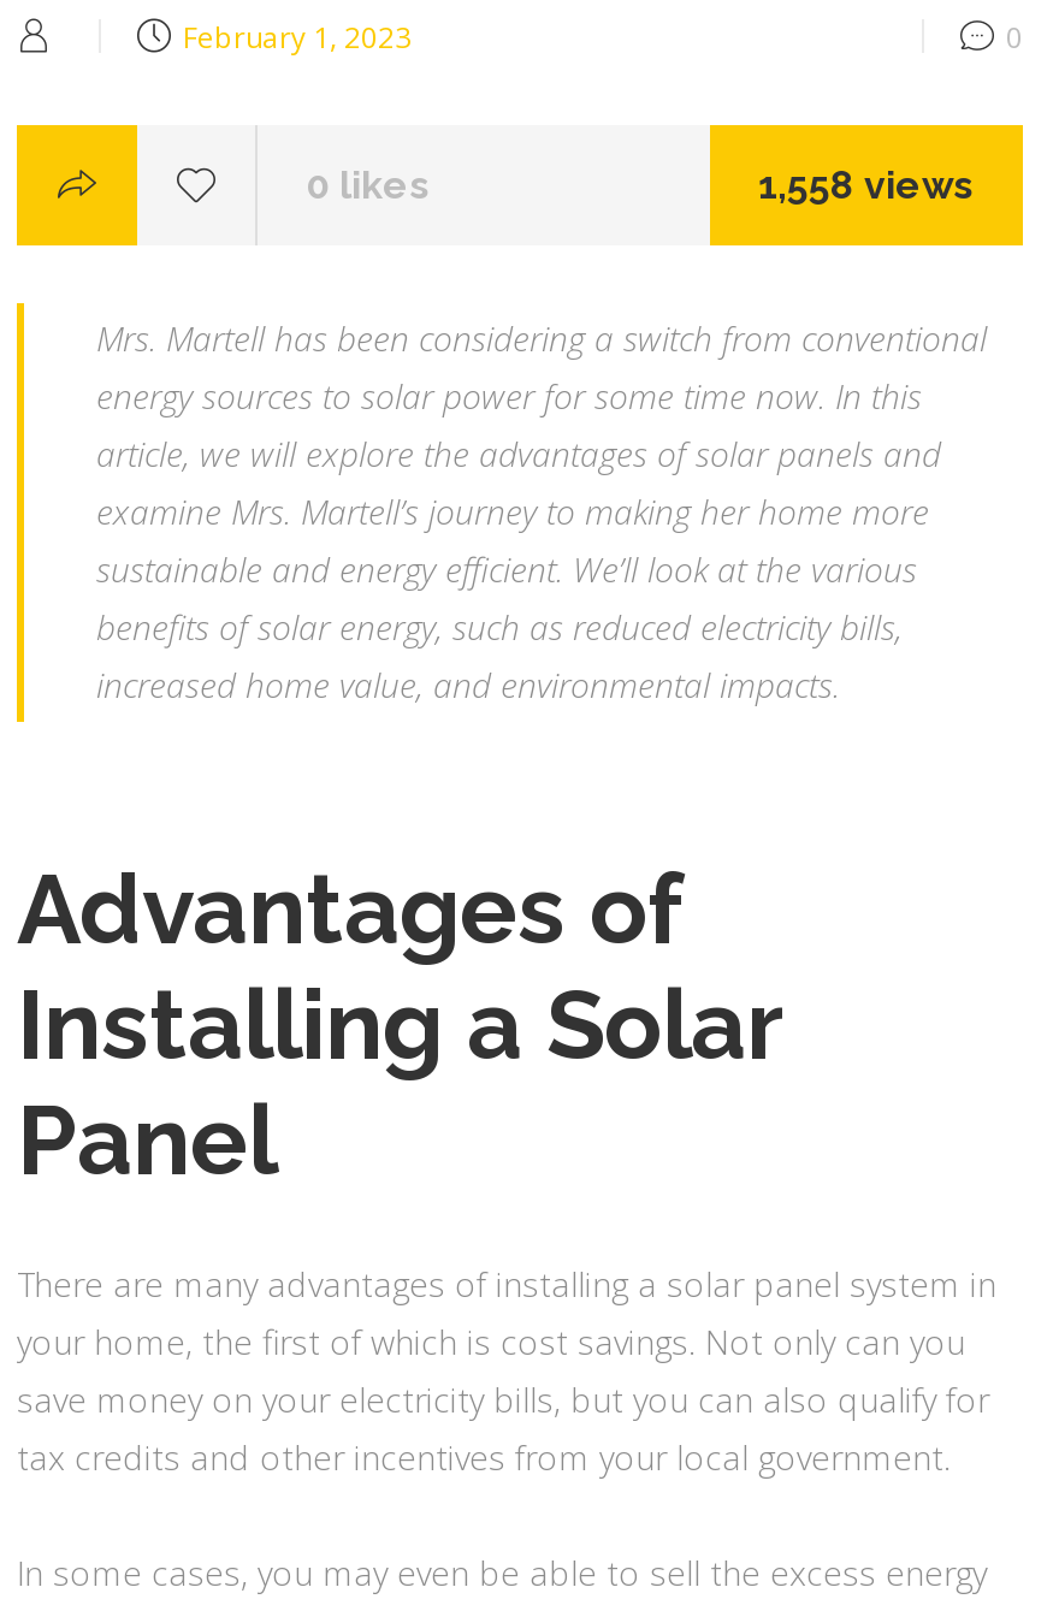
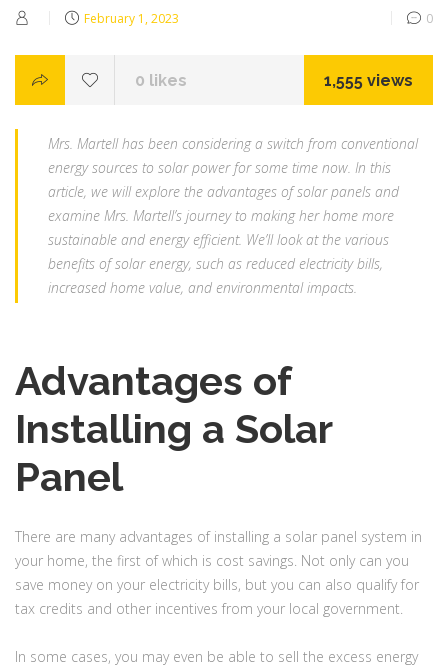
- 1,558 views
+ 1,555 views
